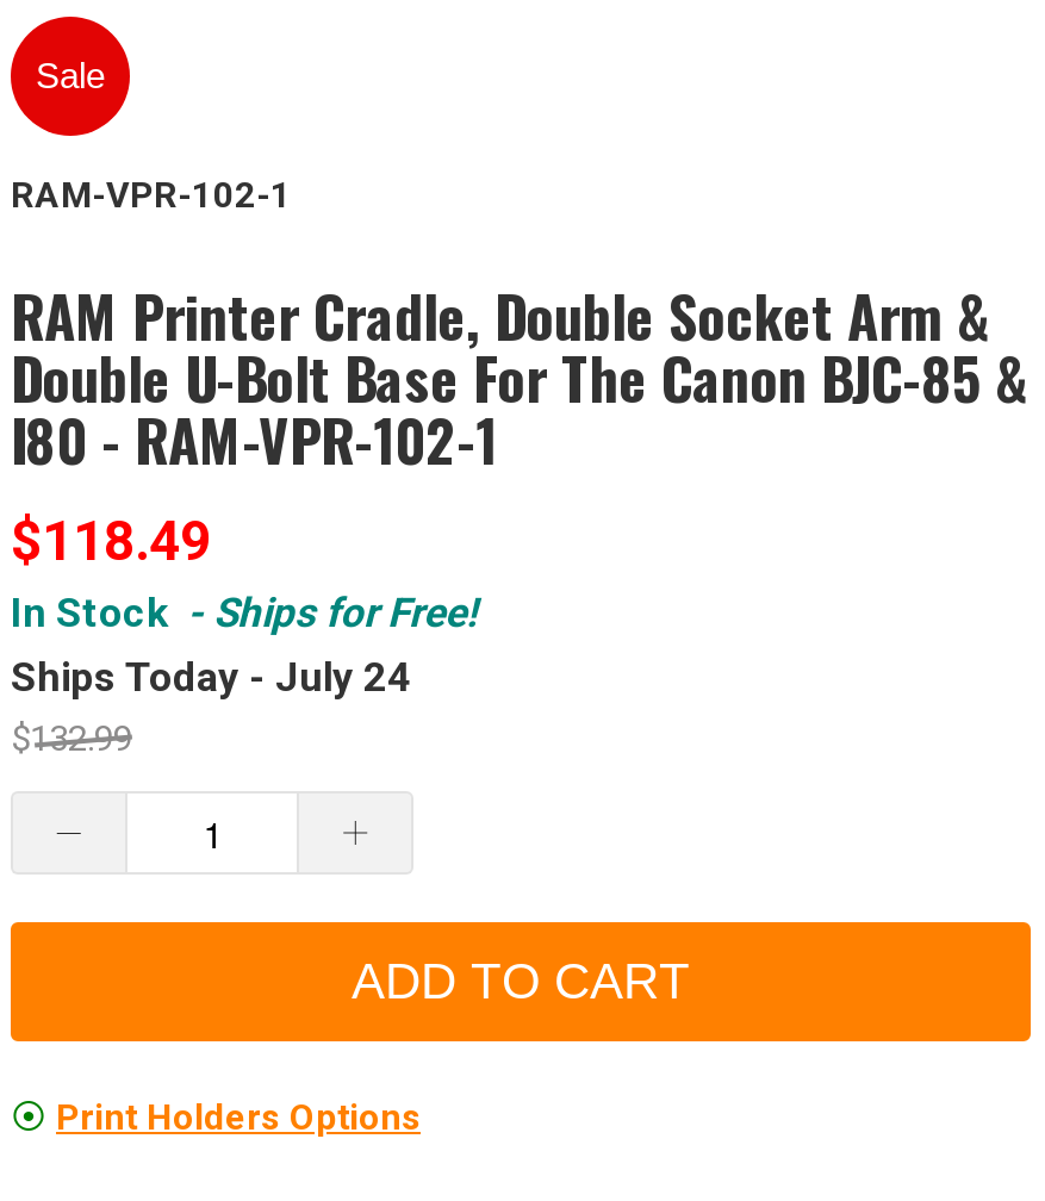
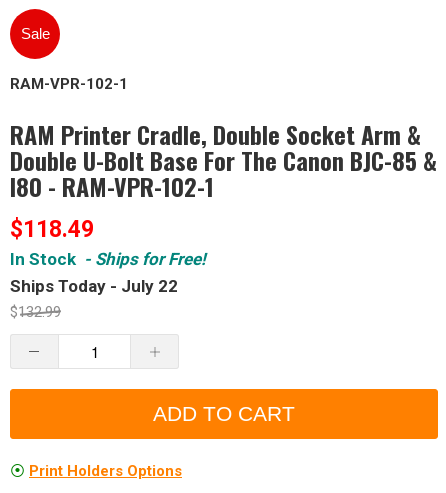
- Ships Today - July 24
+ Ships Today - July 22
